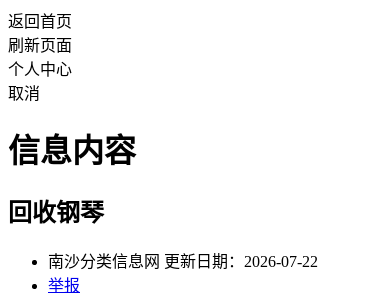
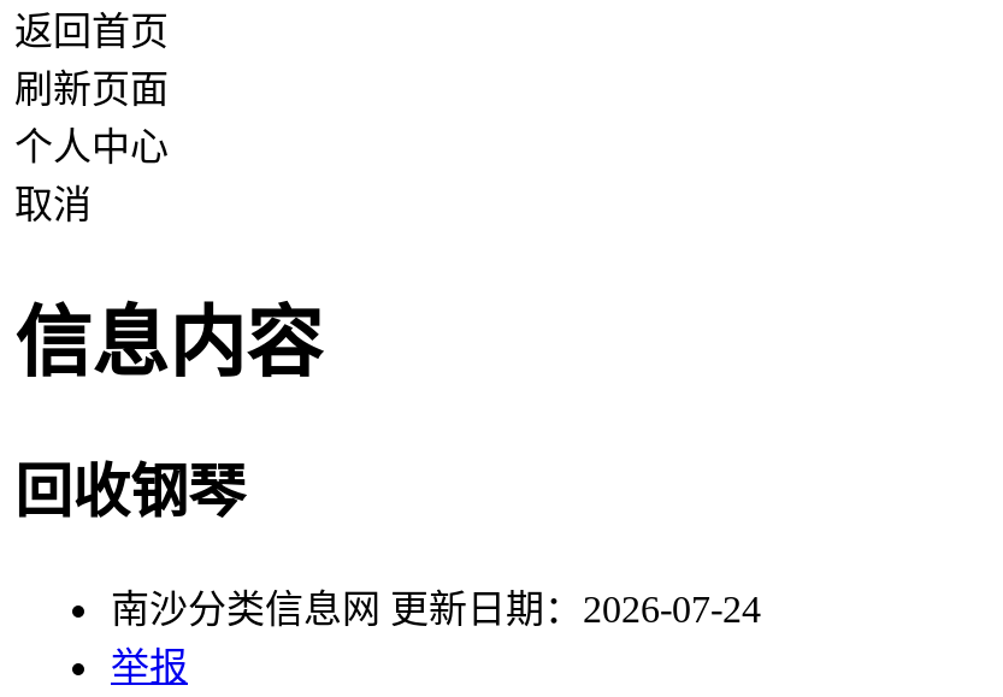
- 南沙分类信息网 更新日期：2026-07-22
+ 南沙分类信息网 更新日期：2026-07-24
